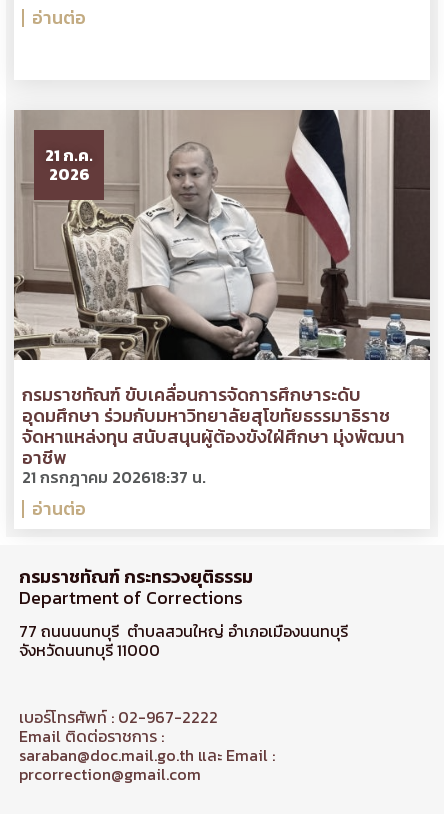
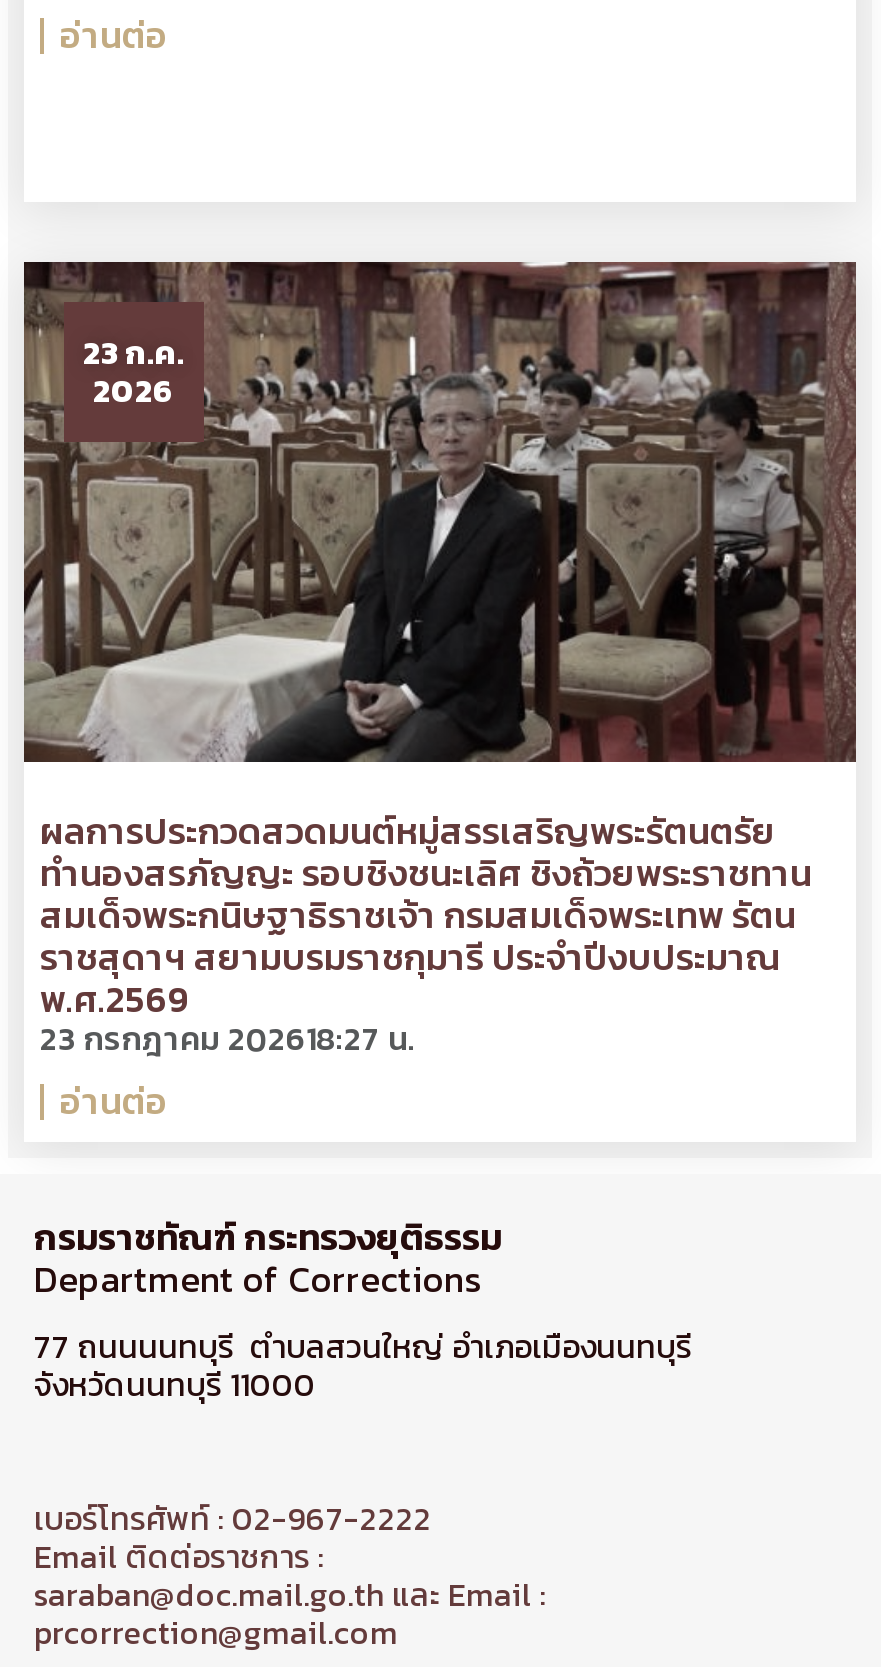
- [image]
- 21 ก.ค.
+ [image]
+ 23 ก.ค.

- กรมราชทัณฑ์ ขับเคลื่อนการจัดการศึกษาระดับ
- อุดมศึกษา ร่วมกับมหาวิทยาลัยสุโขทัยธรรมาธิราช
- จัดหาแหล่งทุน สนับสนุนผู้ต้องขังใฝ่ศึกษา มุ่งพัฒนา
- อาชีพ
- 21 กรกฎาคม 202618:37 น.
+ ผลการประกวดสวดมนต์หมู่สรรเสริญพระรัตนตรัย
+ ทำนองสรภัญญะ รอบชิงชนะเลิศ ชิงถ้วยพระราชทาน
+ สมเด็จพระกนิษฐาธิราชเจ้า กรมสมเด็จพระเทพ รัตน
+ ราชสุดาฯ สยามบรมราชกุมารี ประจำปีงบประมาณ
+ พ.ศ.2569
+ 23 กรกฎาคม 202618:27 น.
